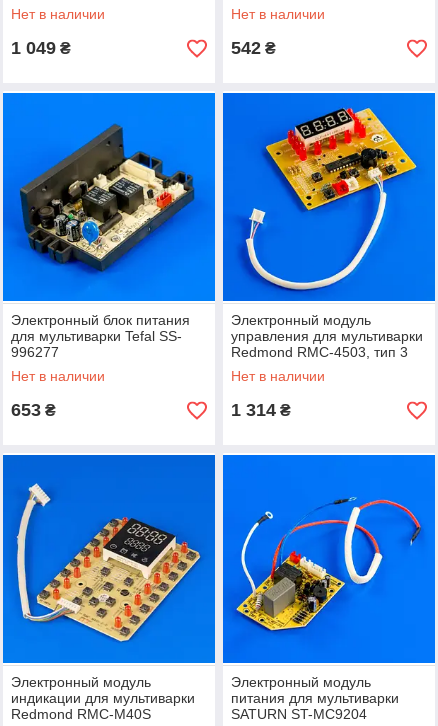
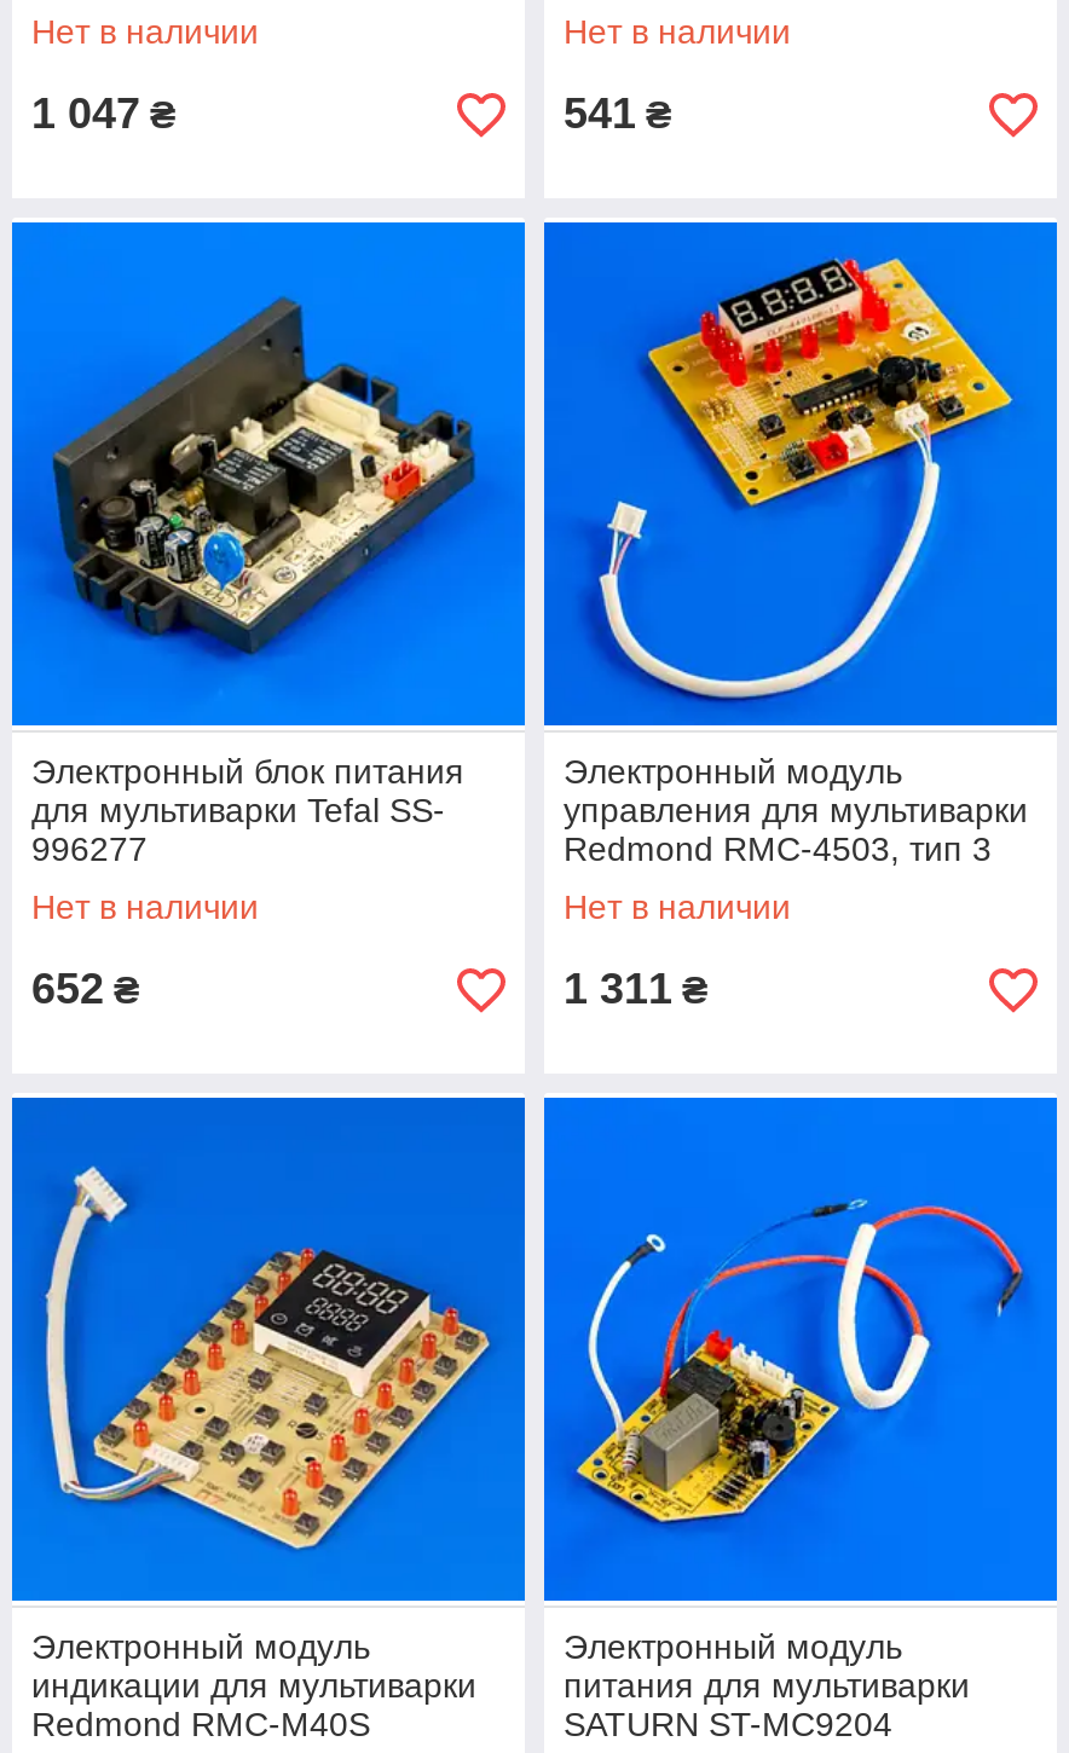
- 1 049 ₴
+ 1 047 ₴

- 542 ₴
+ 541 ₴

- 653 ₴
+ 652 ₴

- 1 314 ₴
+ 1 311 ₴
